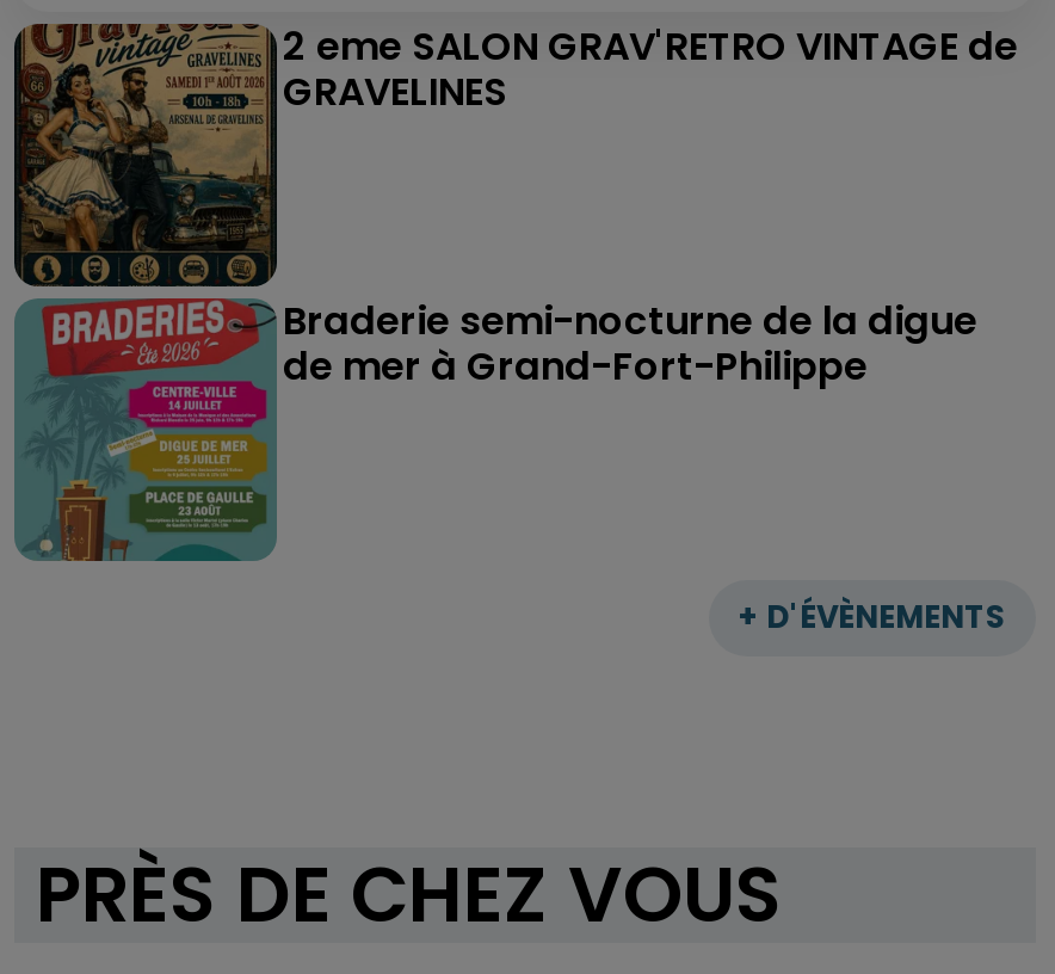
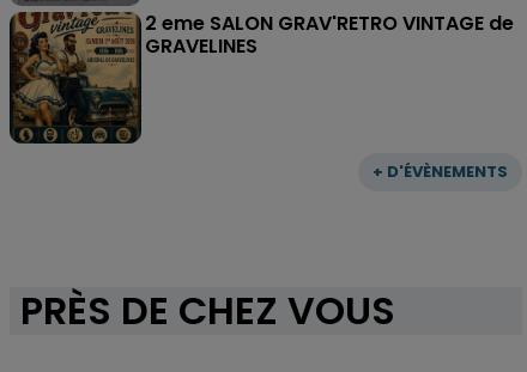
- [image]
- Braderie semi-nocturne de la digue
- de mer à Grand-Fort-Philippe
